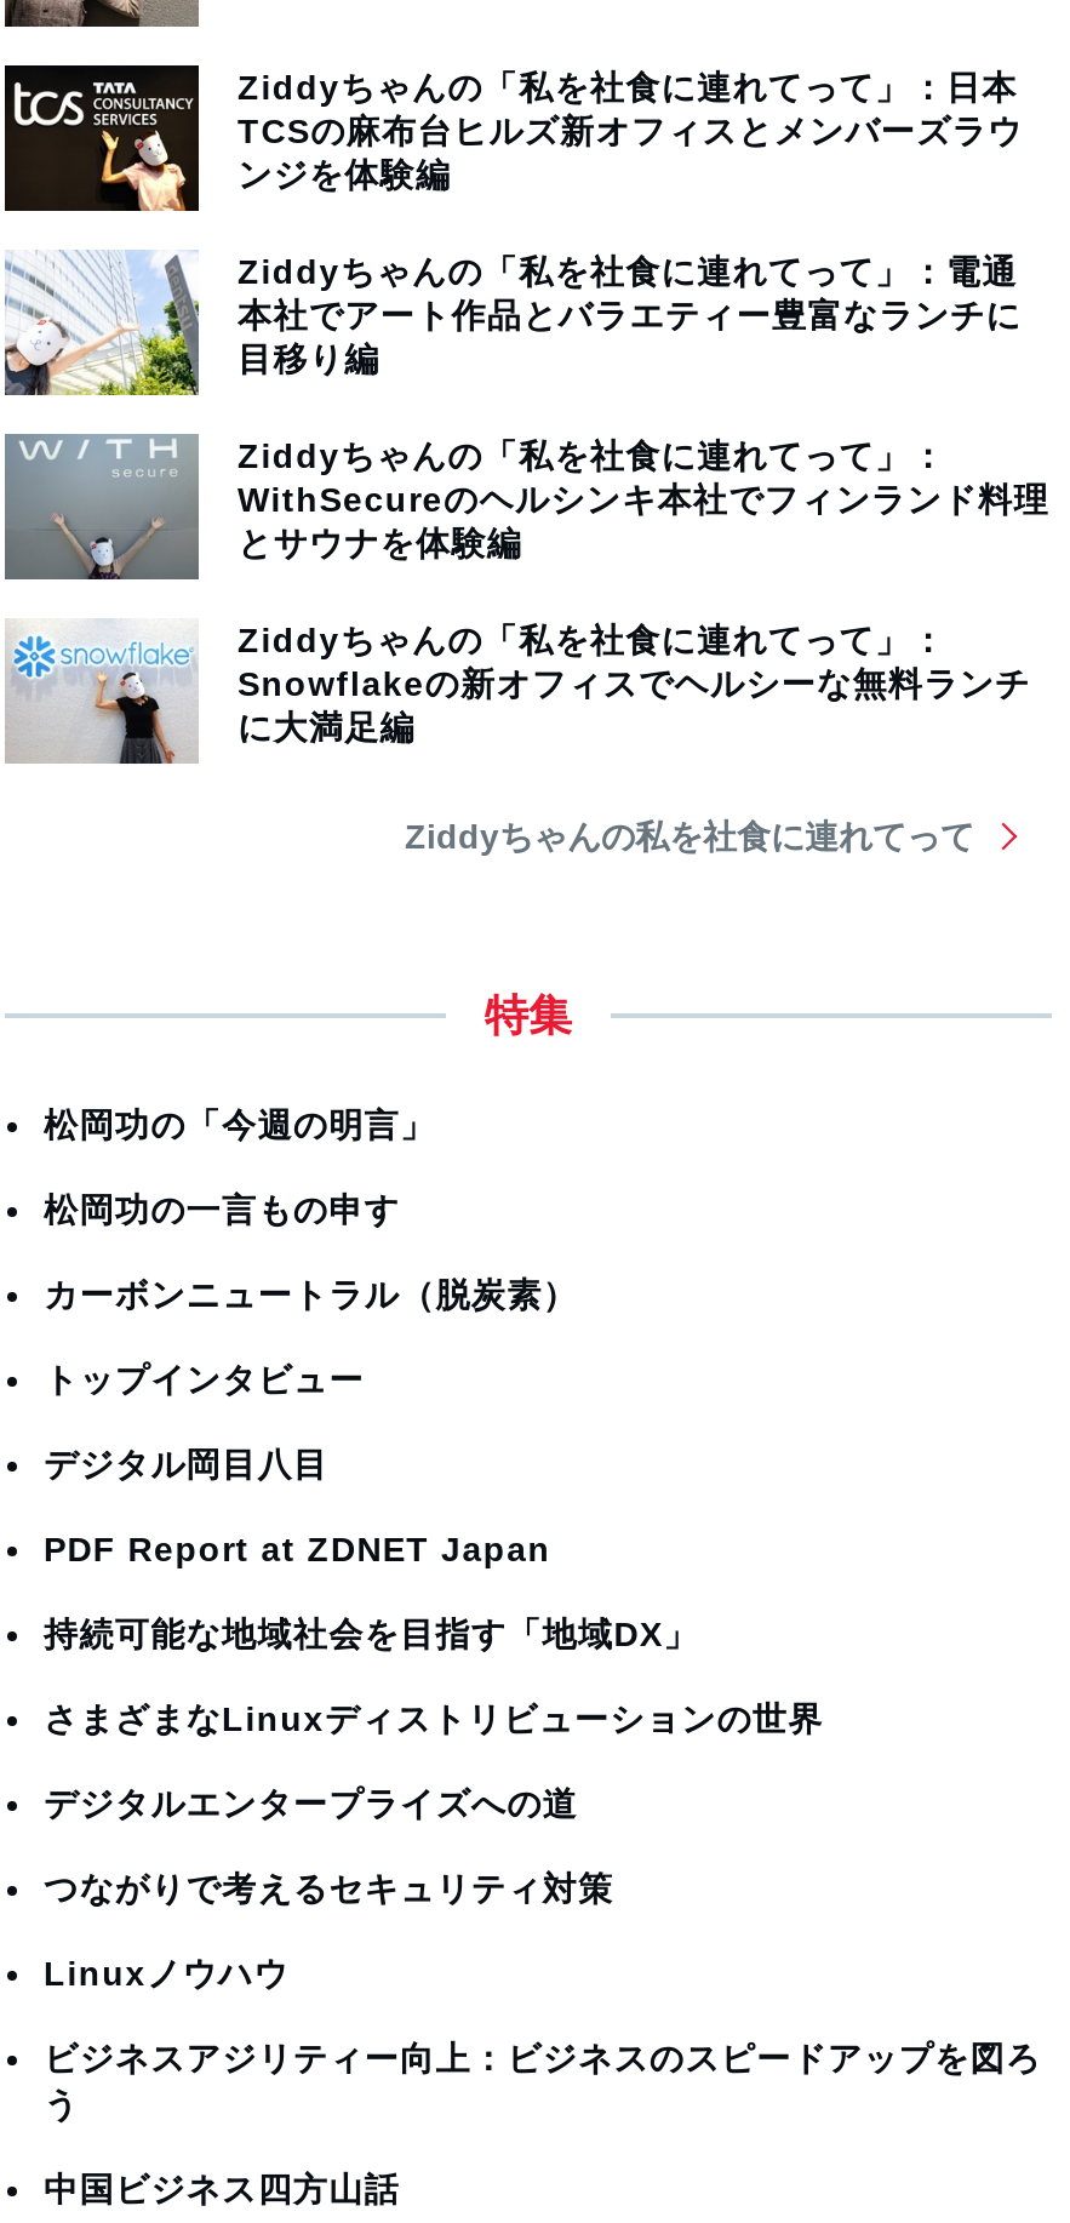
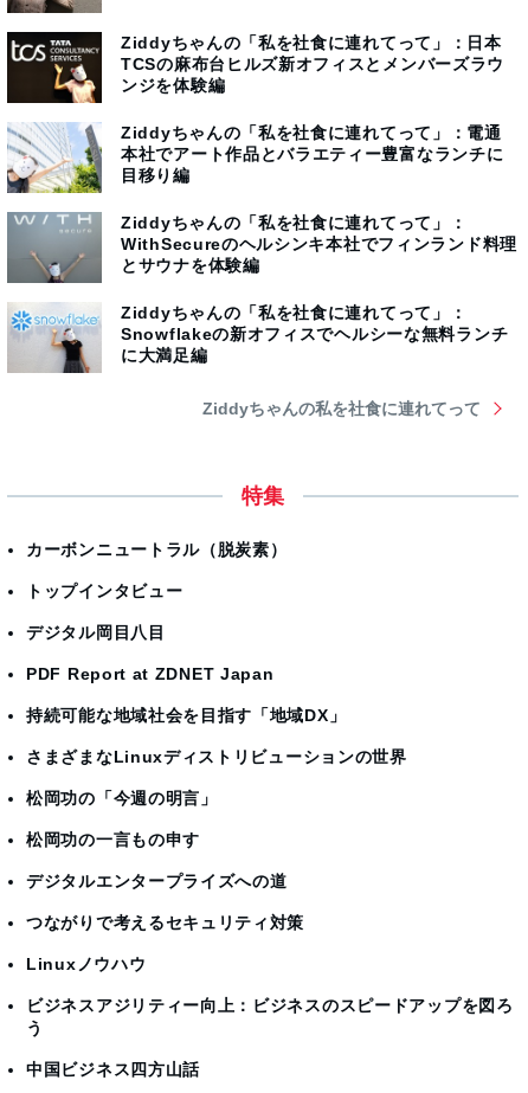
moved down: 松岡功の「今週の明言」 | 松岡功の一言もの申す

moved up: カーボンニュートラル（脱炭素） | トップインタビュー | デジタル岡目八目 | PDF Report at ZDNET Japan | 持続可能な地域社会を目指す「地域DX」 | さまざまなLinuxディストリビューションの世界
